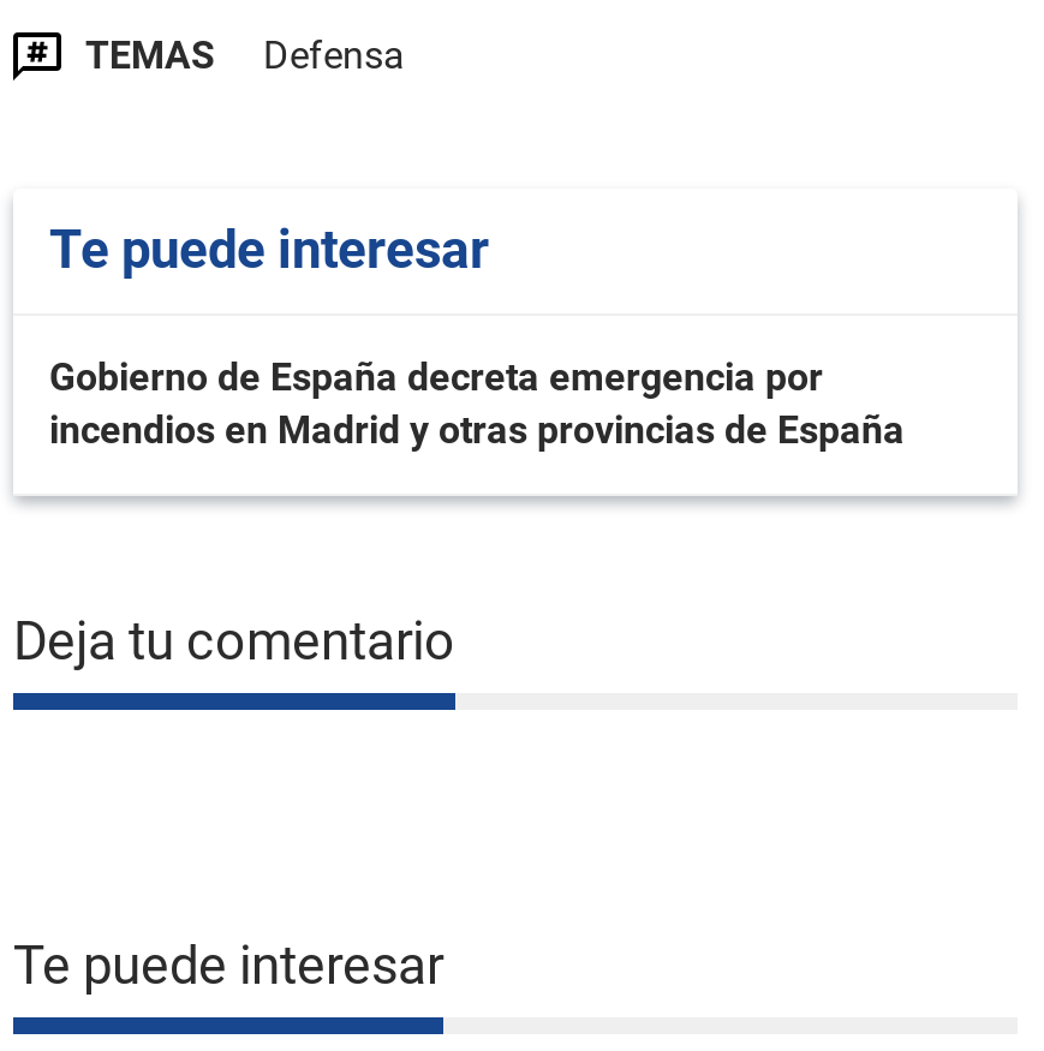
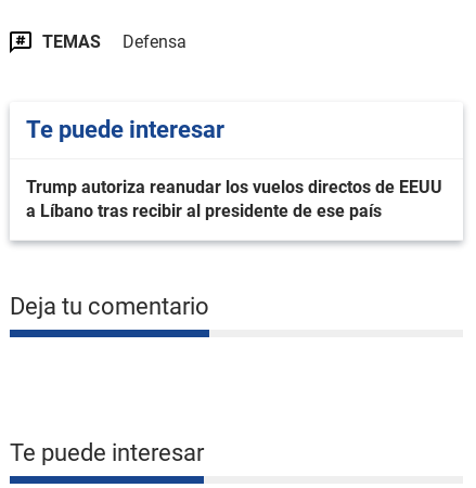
- Gobierno de España decreta emergencia por
- incendios en Madrid y otras provincias de España
+ Trump autoriza reanudar los vuelos directos de EEUU
+ a Líbano tras recibir al presidente de ese país
